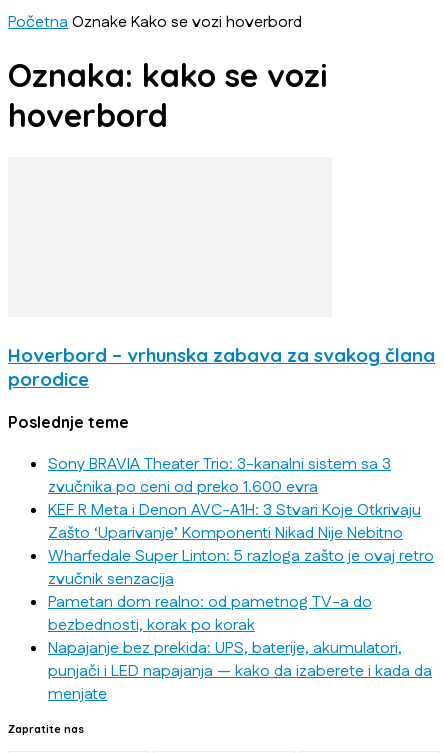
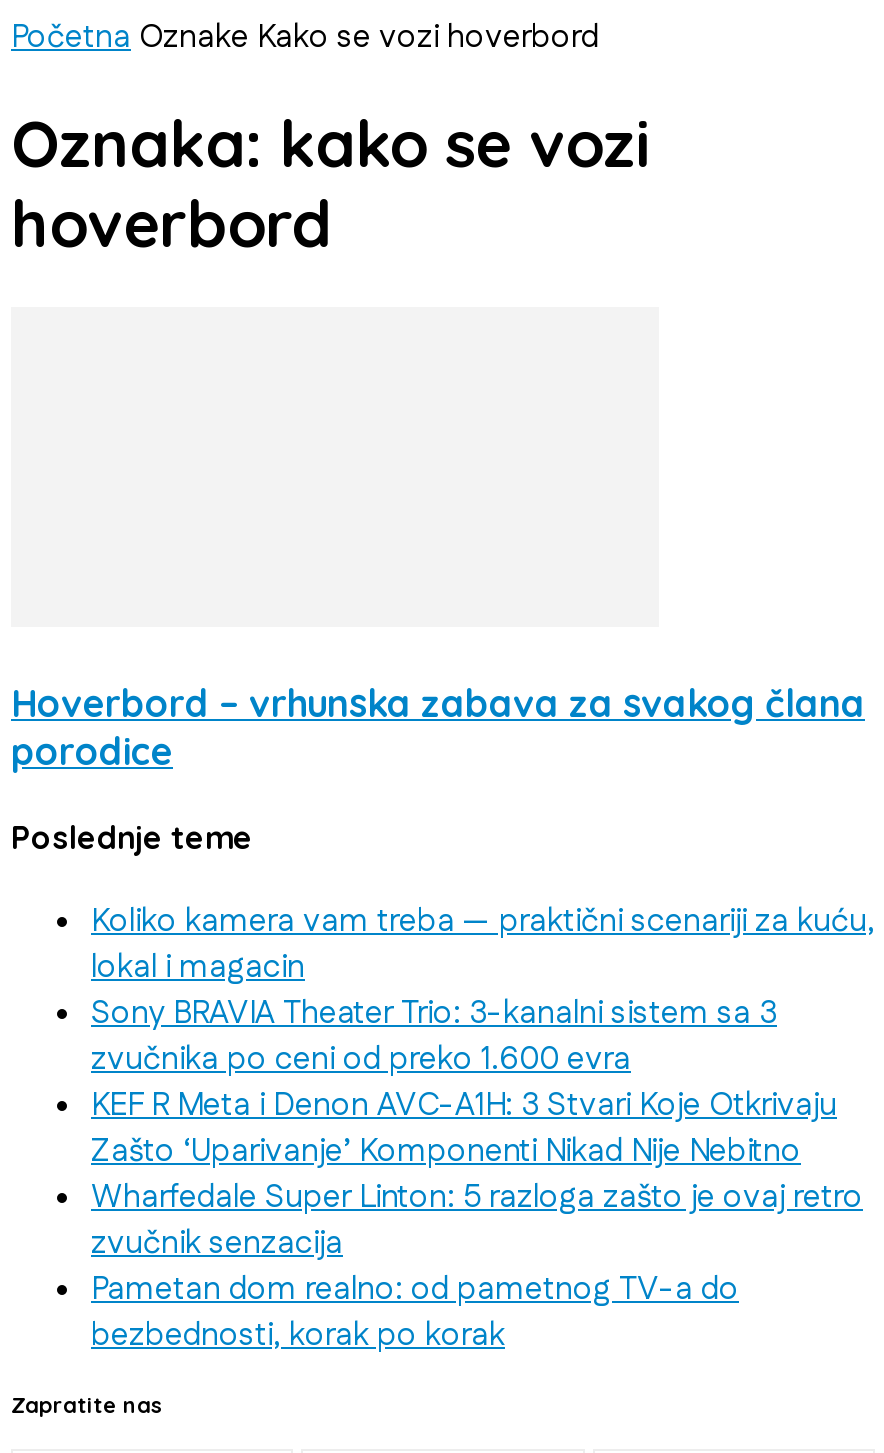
+ Koliko kamera vam treba — praktični scenariji za kuću,
+ lokal i magacin

moved down: Sony BRAVIA Theater Trio: 3-kanalni sistem sa 3 | zvučnika po ceni od preko 1.600 evra | KEF R Meta i Denon AVC-A1H: 3 Stvari Koje Otkrivaju | Zašto ‘Uparivanje’ Komponenti Nikad Nije Nebitno | Wharfedale Super Linton: 5 razloga zašto je ovaj retro | zvučnik senzacija | Pametan dom realno: od pametnog TV-a do | bezbednosti, korak po korak

- Napajanje bez prekida: UPS, baterije, akumulatori,
- punjači i LED napajanja — kako da izaberete i kada da
- menjate
